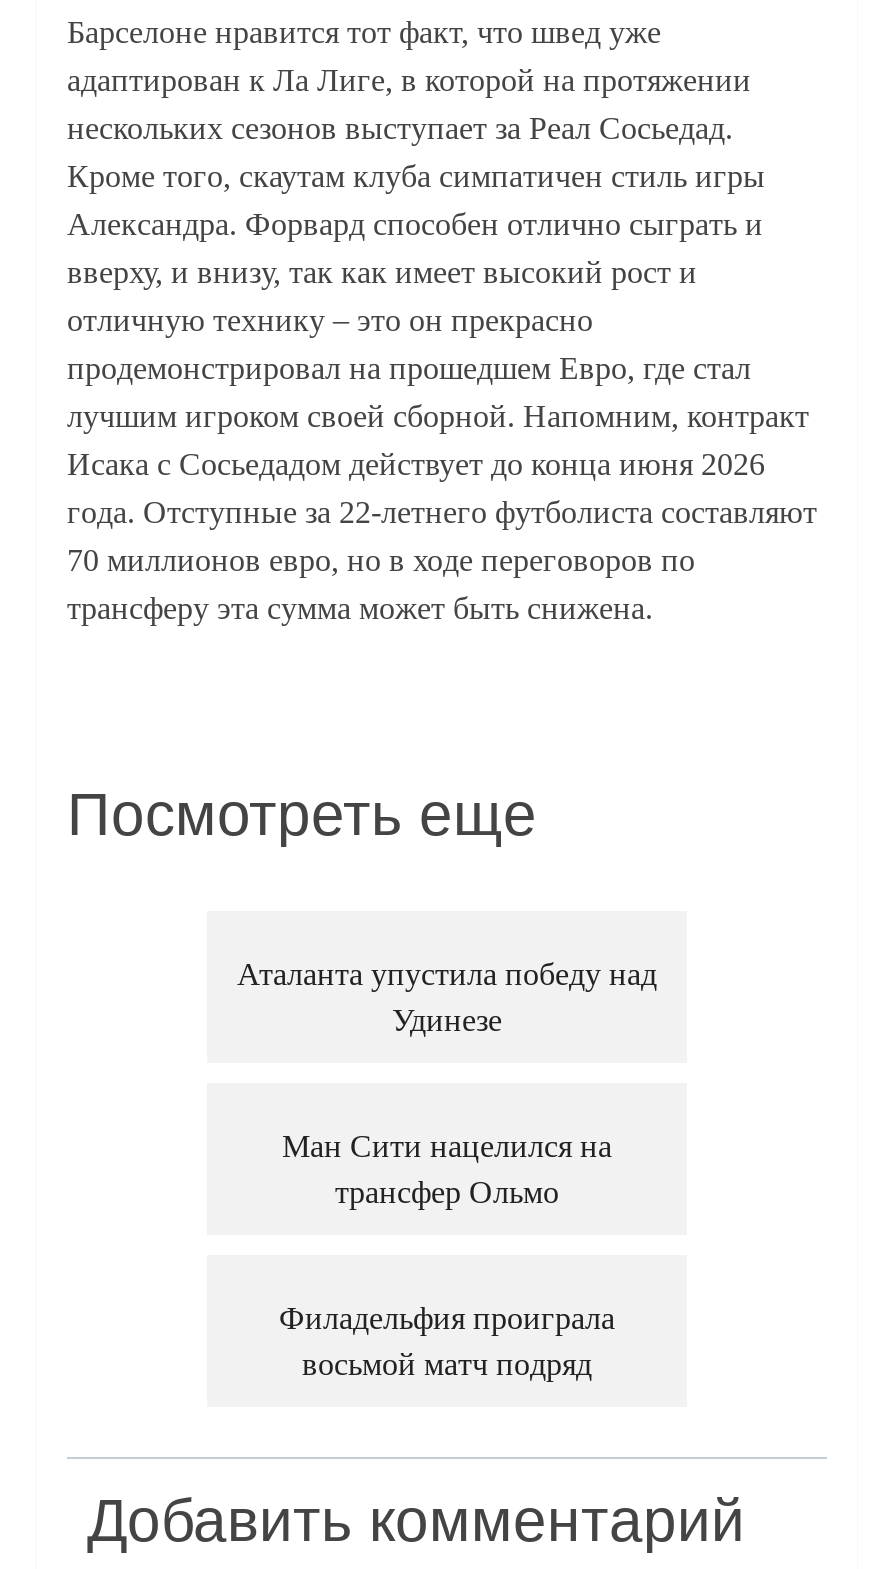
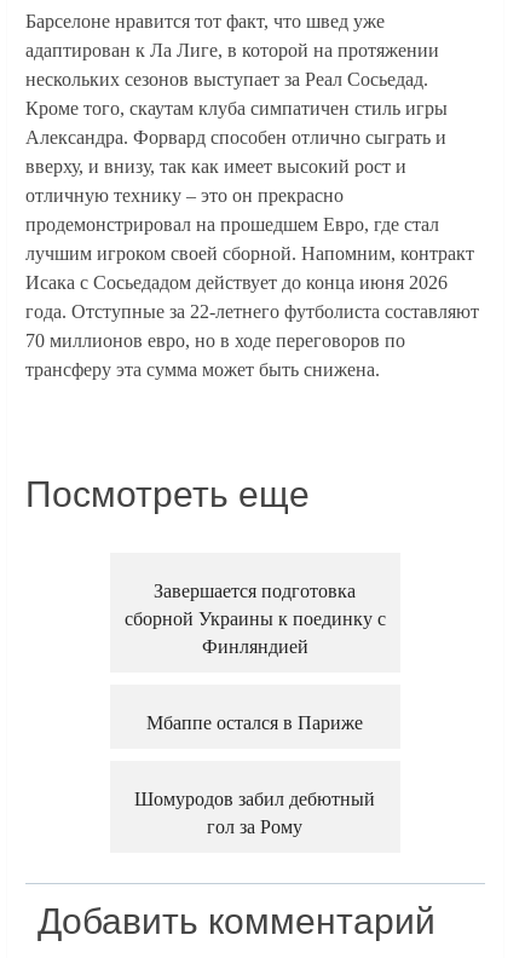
- Аталанта упустила победу над
- Удинезе
+ Завершается подготовка
+ сборной Украины к поединку с
+ Финляндией

- Ман Сити нацелился на
- трансфер Ольмо
+ Мбаппе остался в Париже

- Филадельфия проиграла
- восьмой матч подряд
+ Шомуродов забил дебютный
+ гол за Рому
